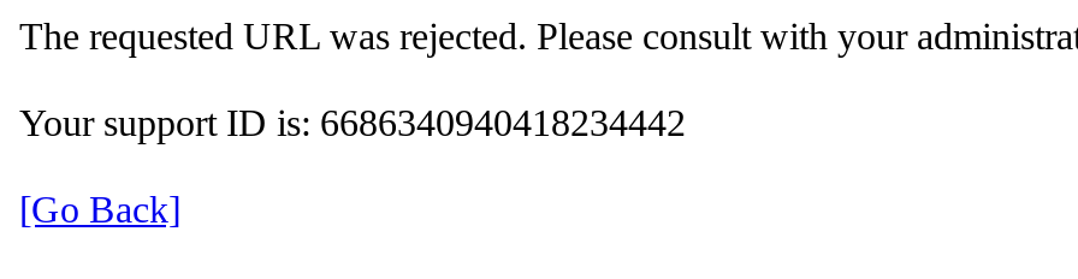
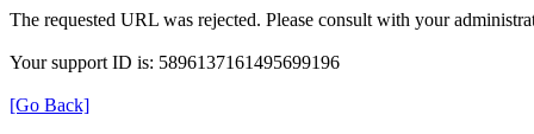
- Your support ID is: 6686340940418234442
+ Your support ID is: 5896137161495699196
